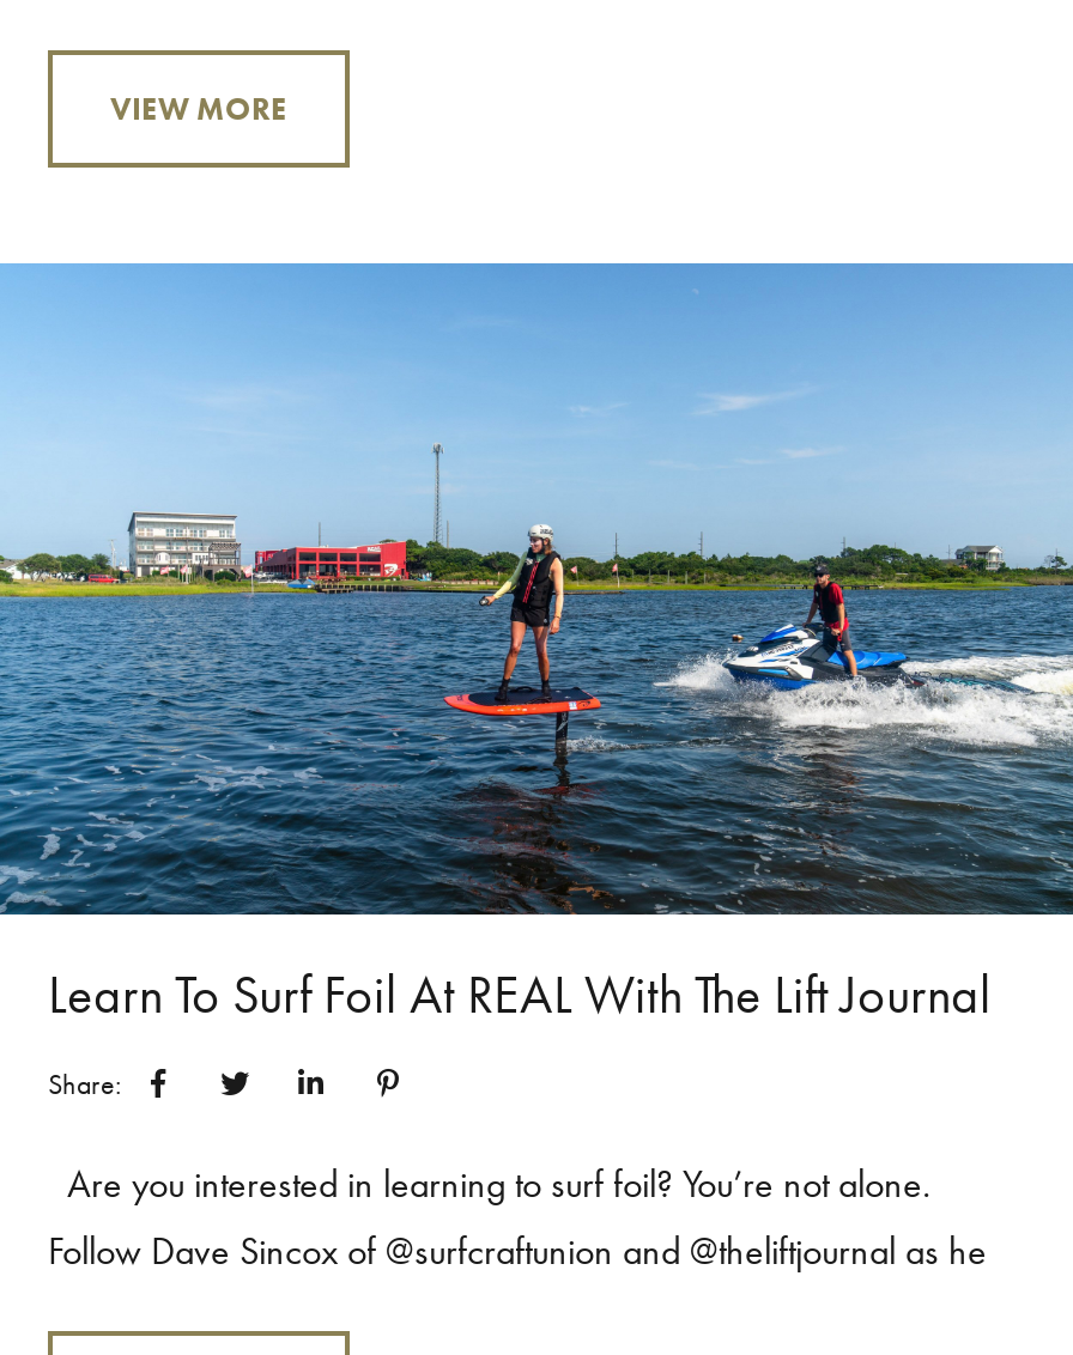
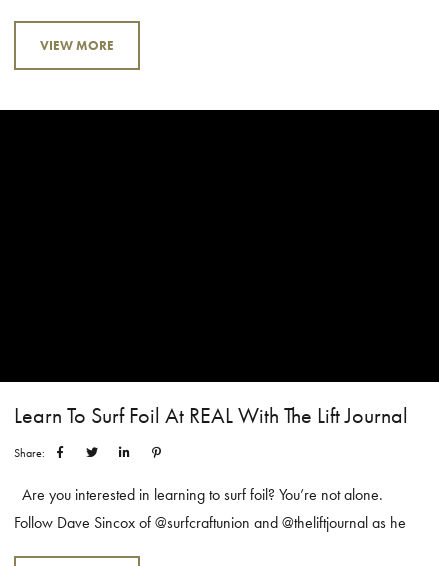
- [image]
